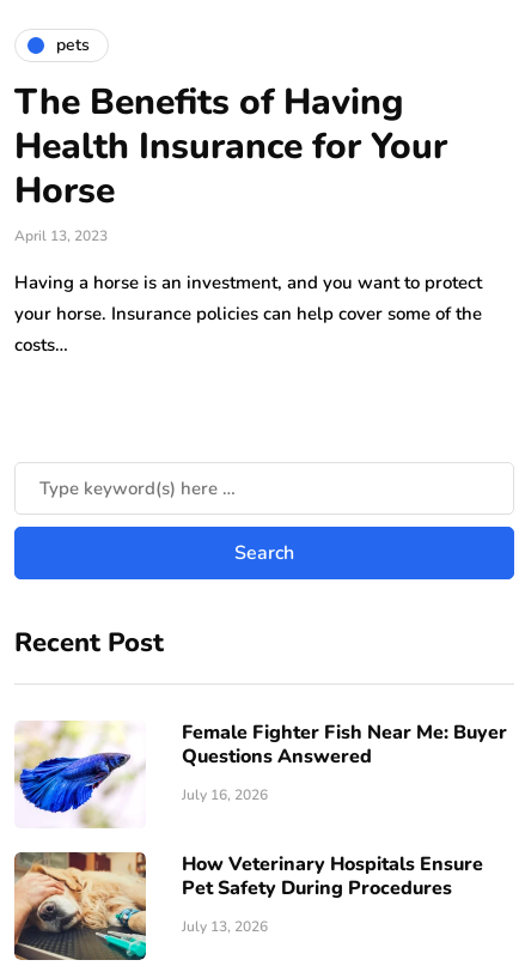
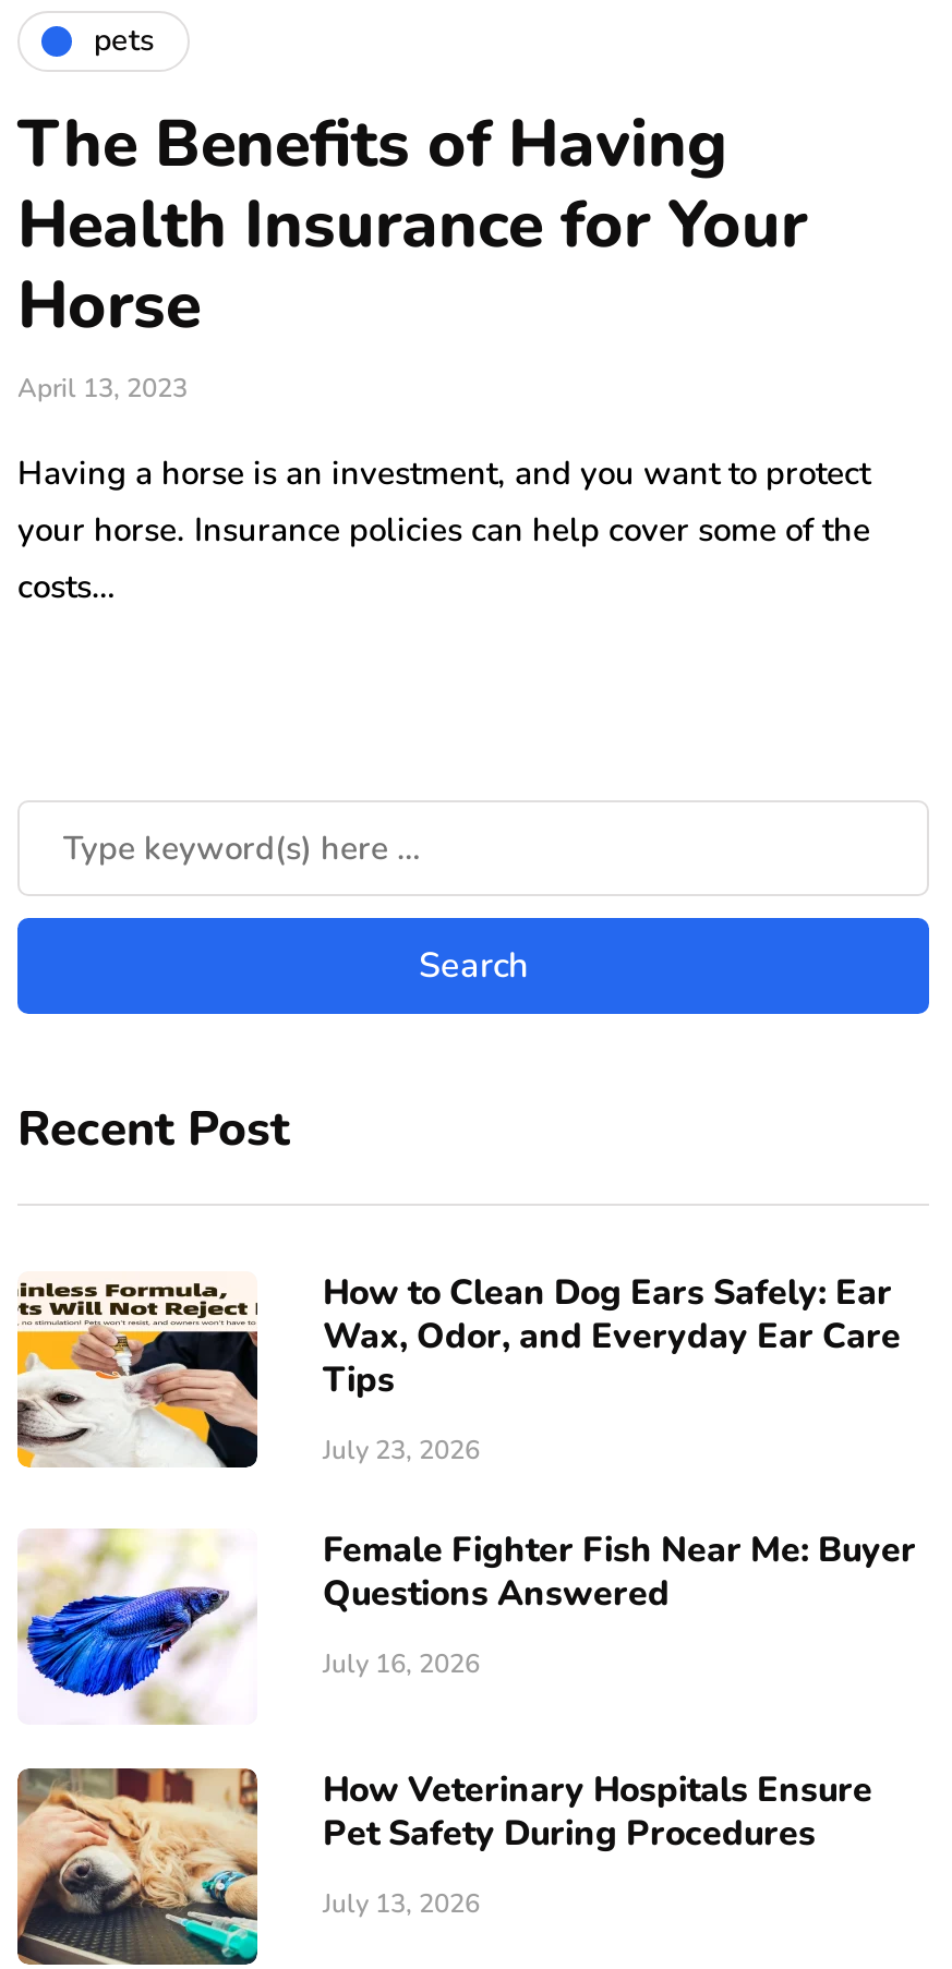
+ [image]
+ How to Clean Dog Ears Safely: Ear
+ Wax, Odor, and Everyday Ear Care
+ Tips
+ July 23, 2026
